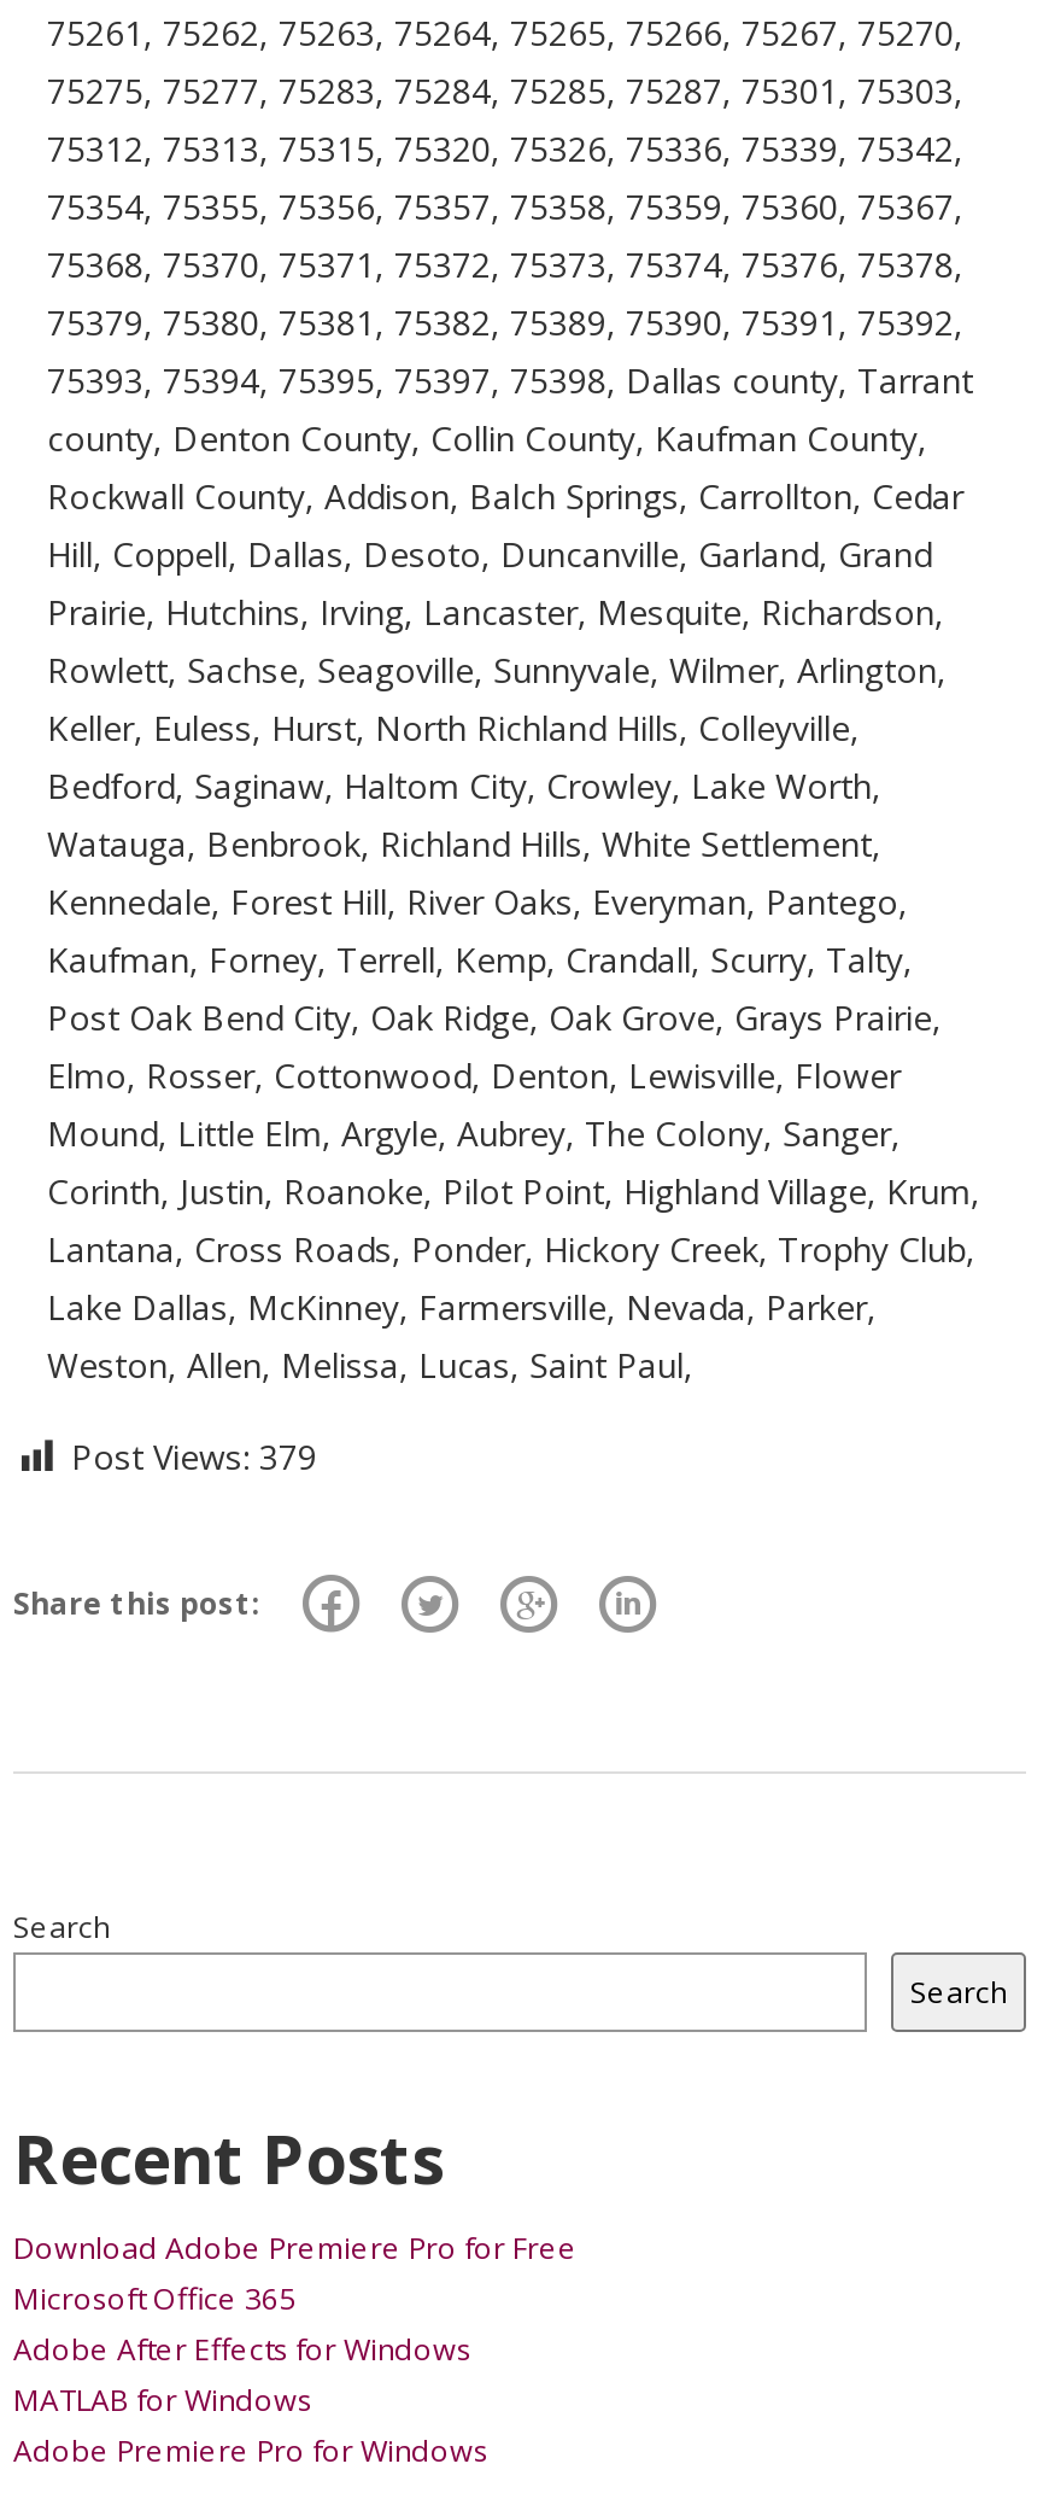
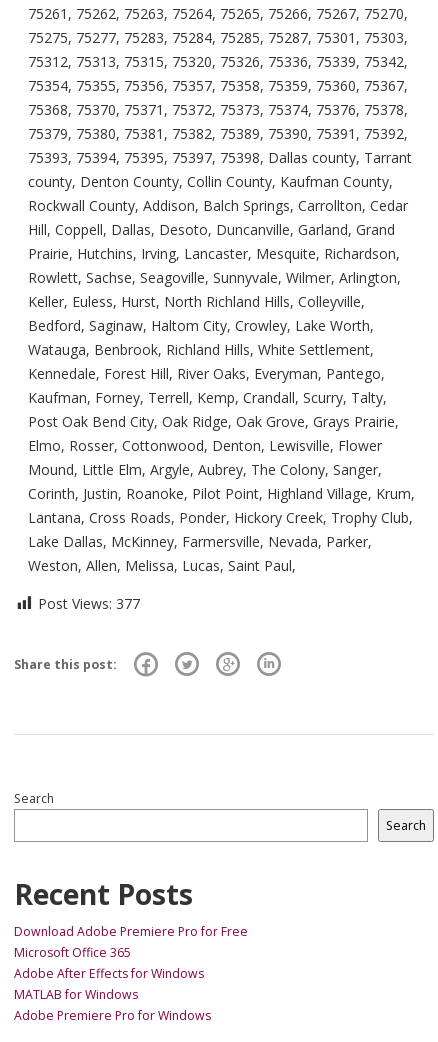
- Post Views: 379
+ Post Views: 377
